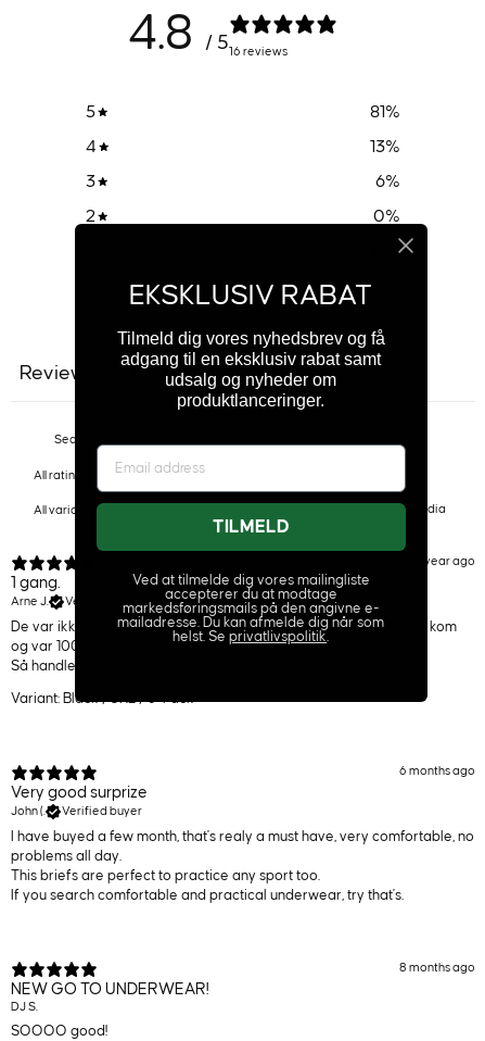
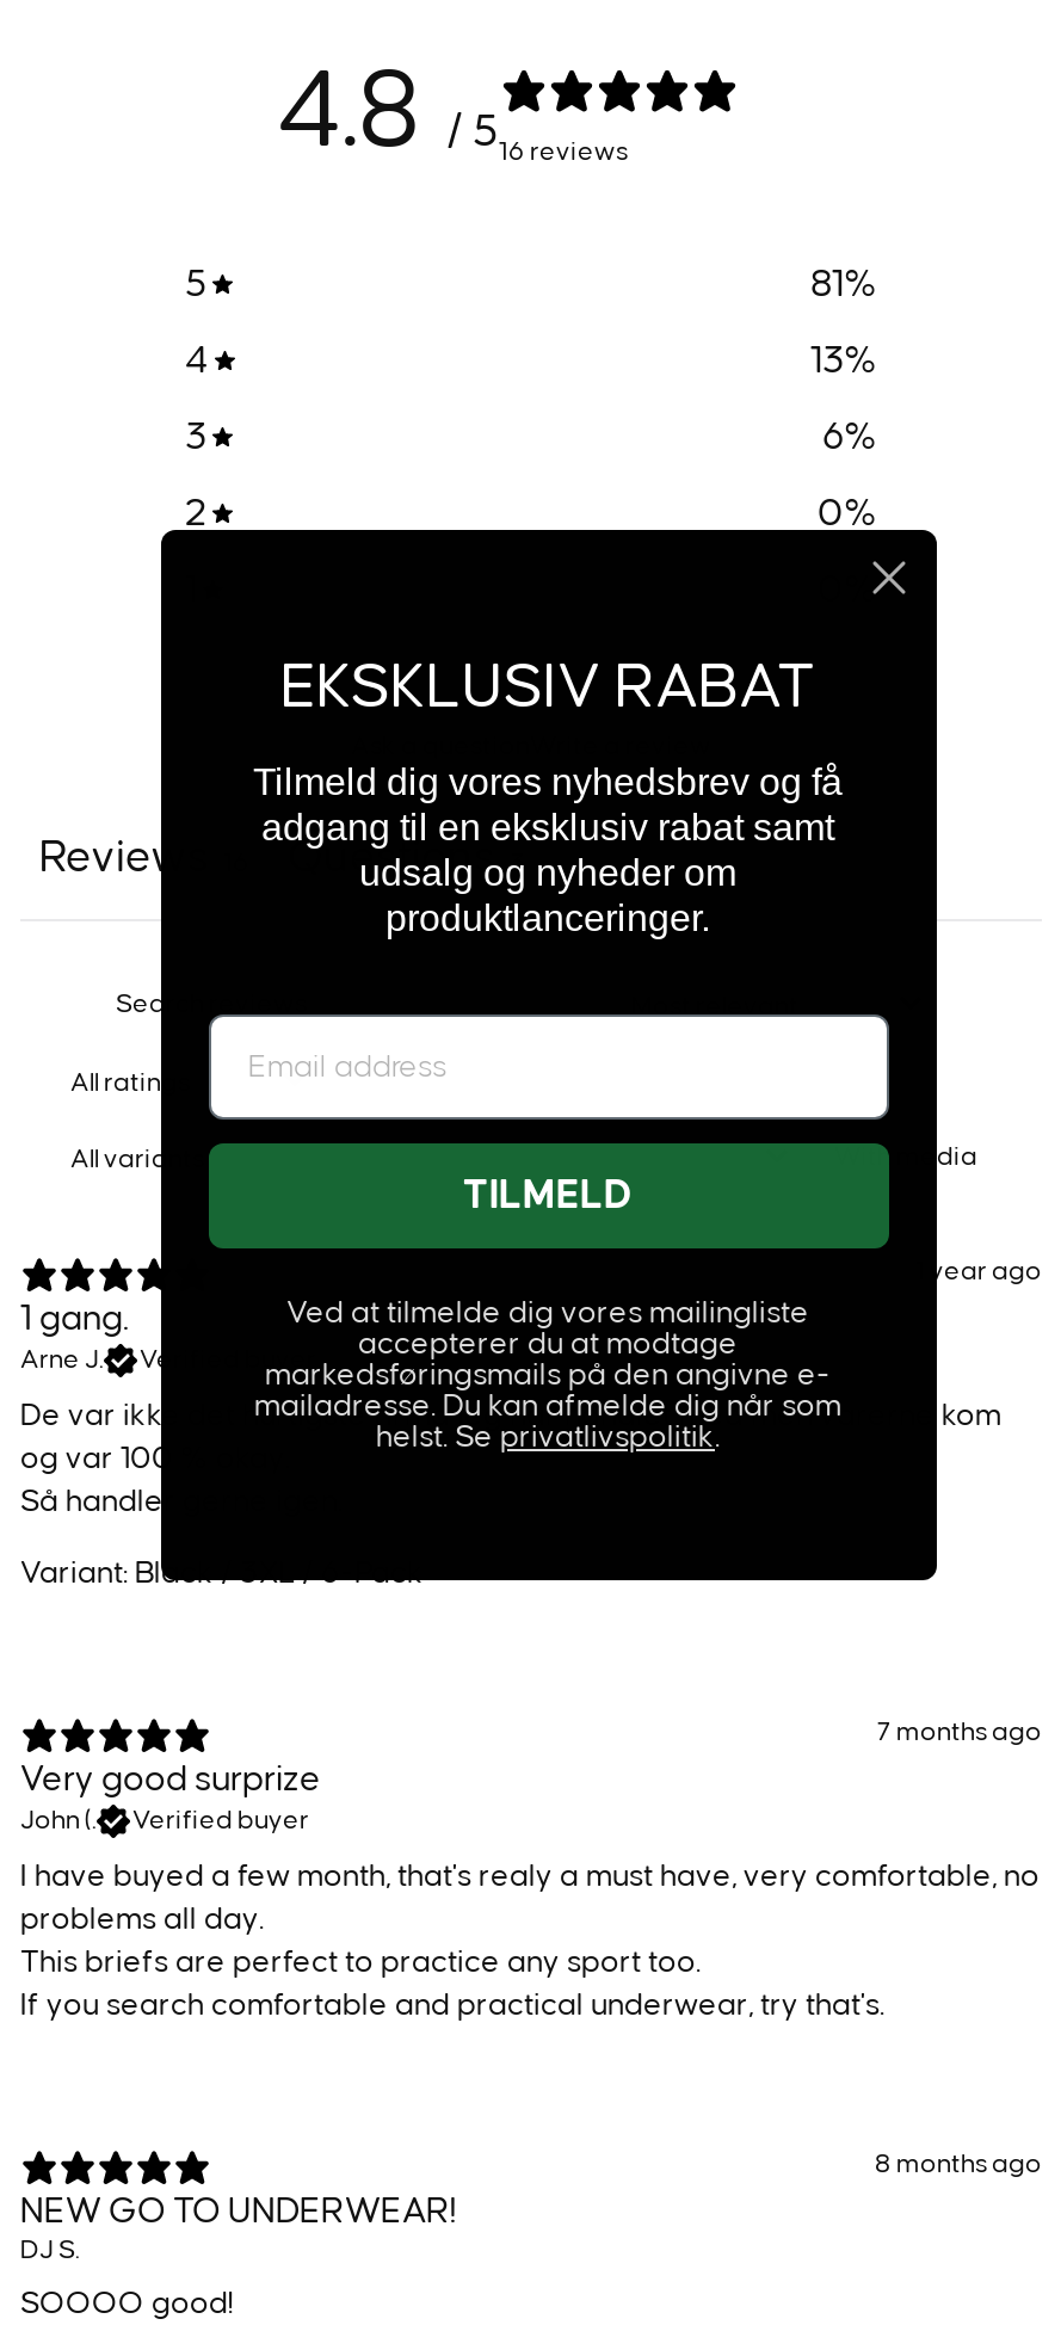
- 6 months ago
+ 7 months ago
